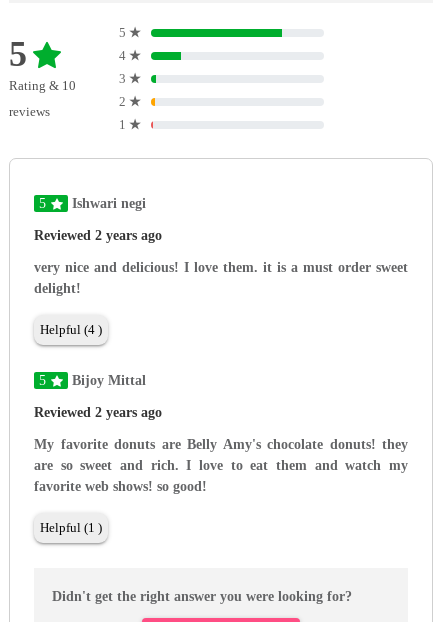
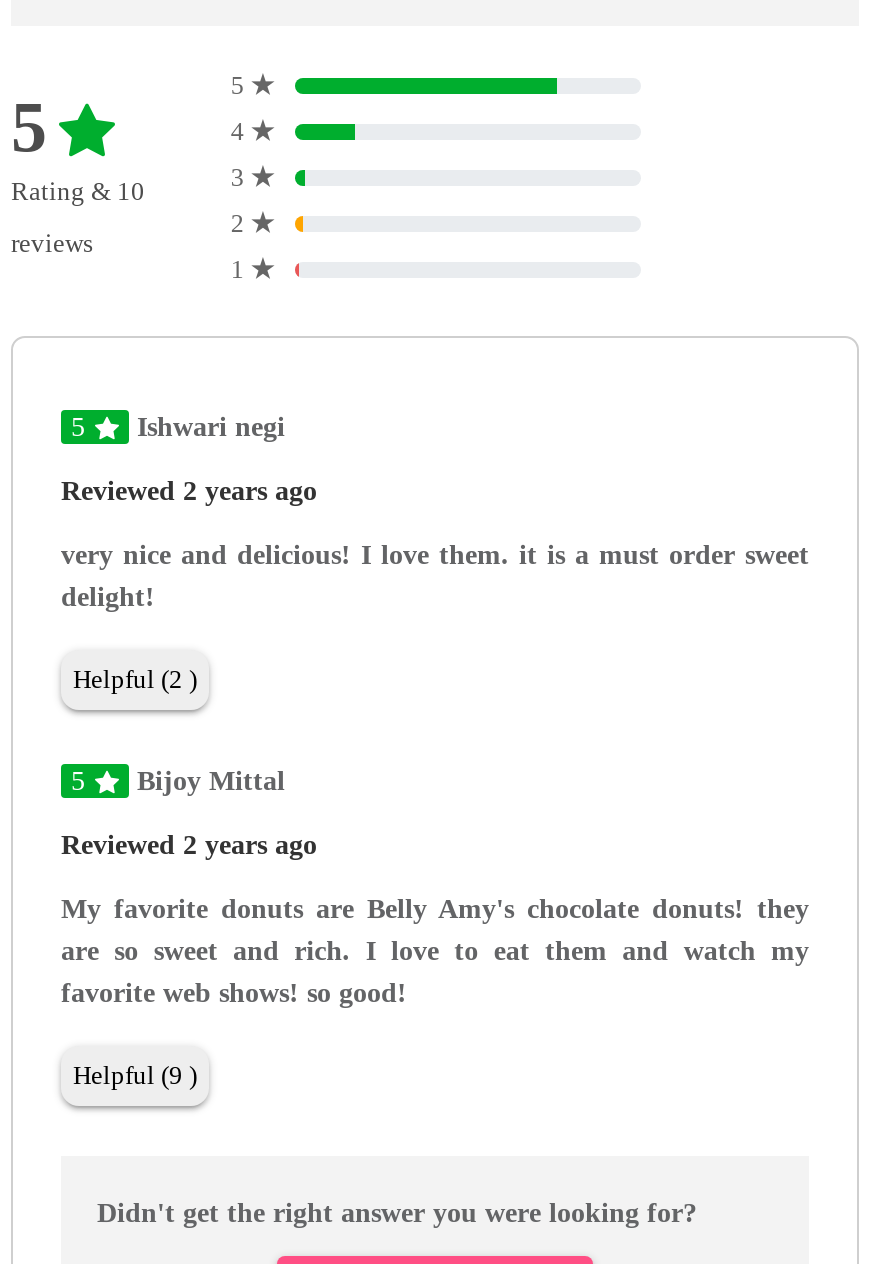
- Helpful (4 )
+ Helpful (2 )

- Helpful (1 )
+ Helpful (9 )
